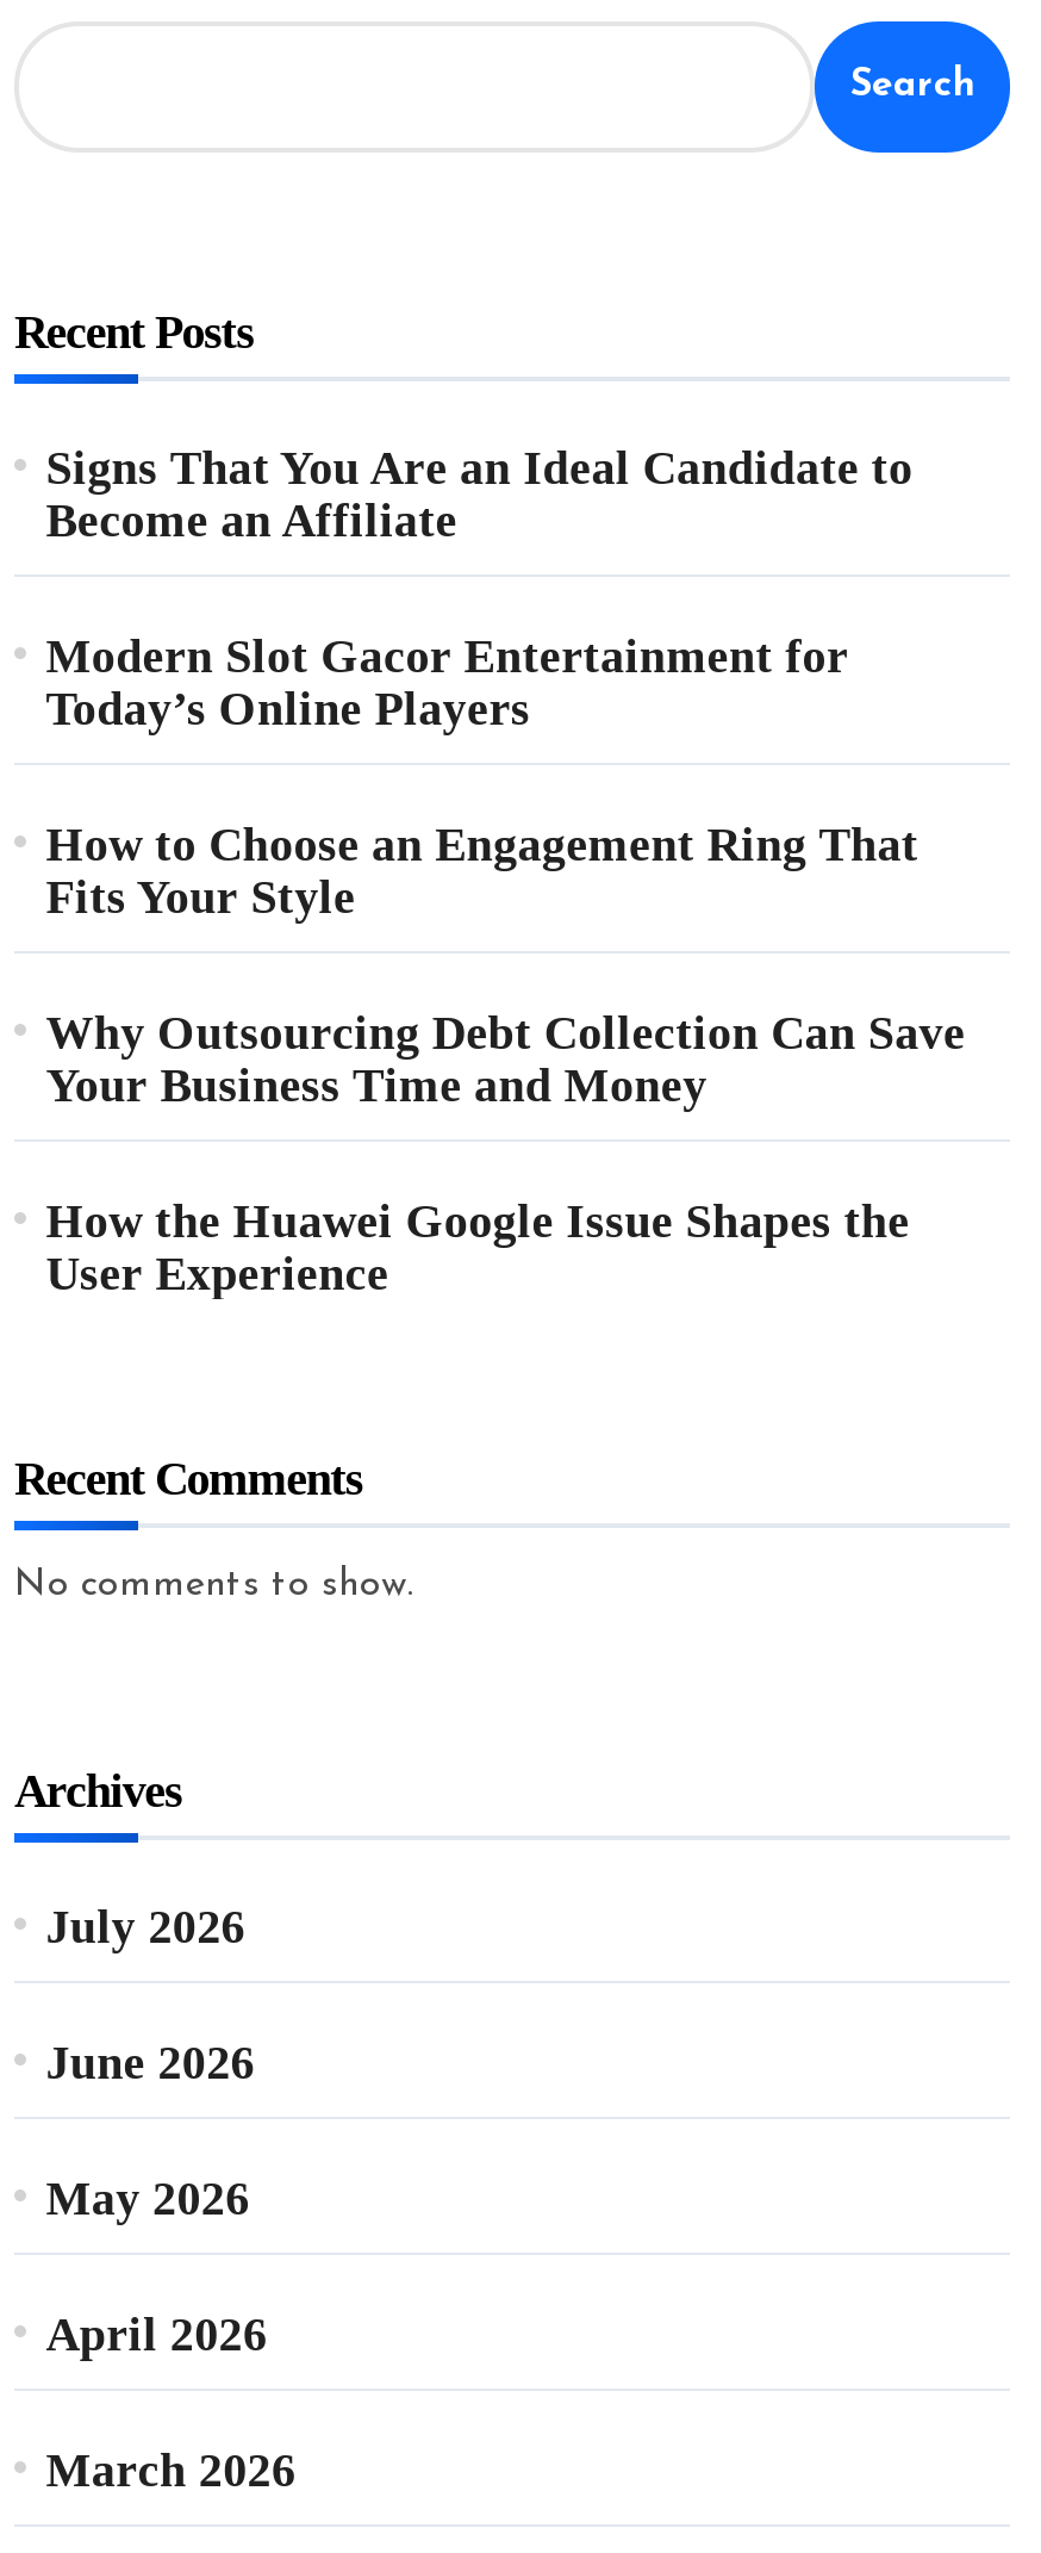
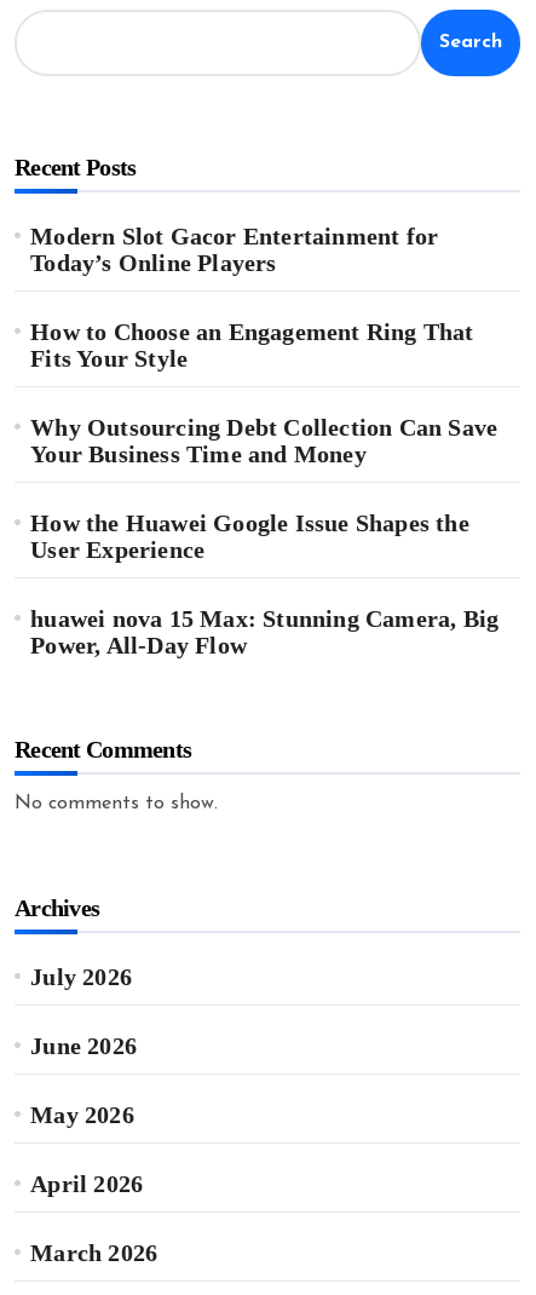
- Signs That You Are an Ideal Candidate to
- Become an Affiliate

moved up: Modern Slot Gacor Entertainment for | Today’s Online Players | How to Choose an Engagement Ring That | Fits Your Style | Why Outsourcing Debt Collection Can Save | Your Business Time and Money | How the Huawei Google Issue Shapes the | User Experience

+ huawei nova 15 Max: Stunning Camera, Big
+ Power, All-Day Flow
